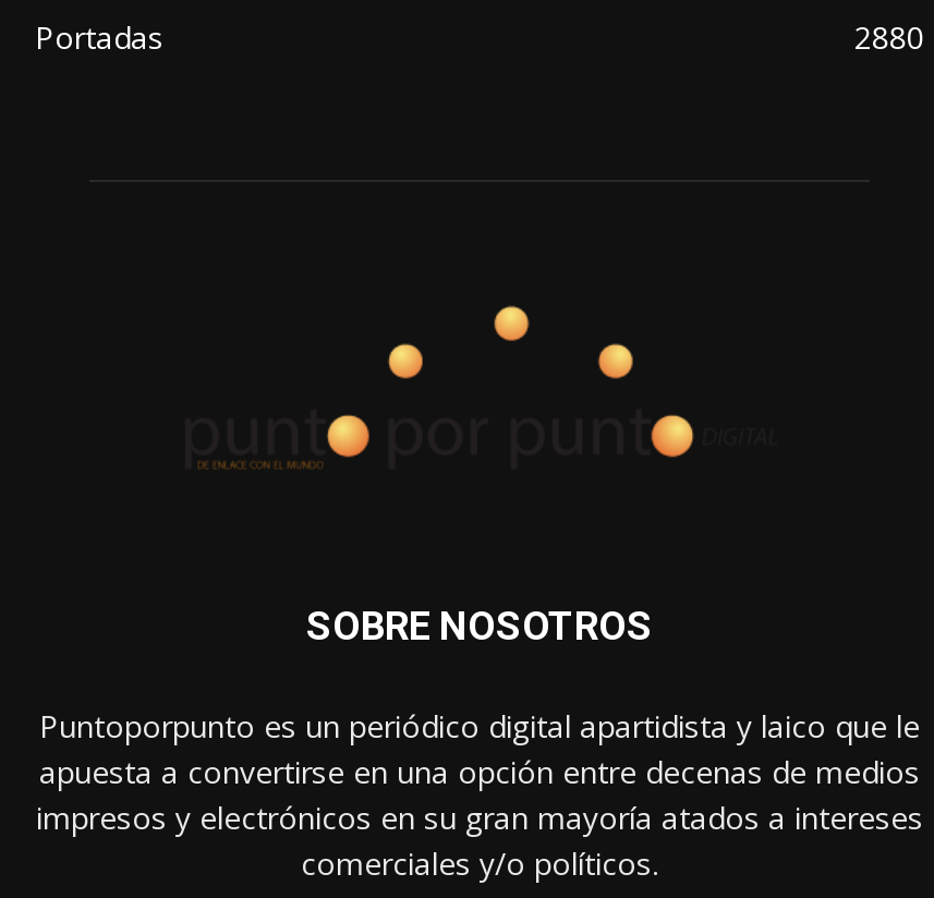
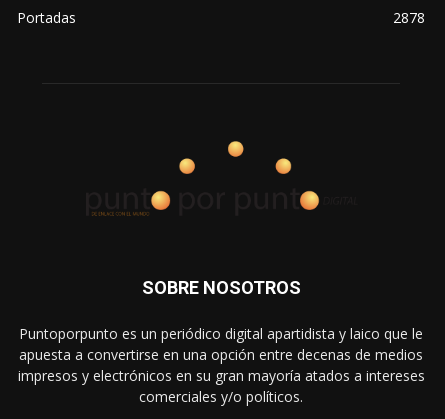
- 2880
+ 2878
